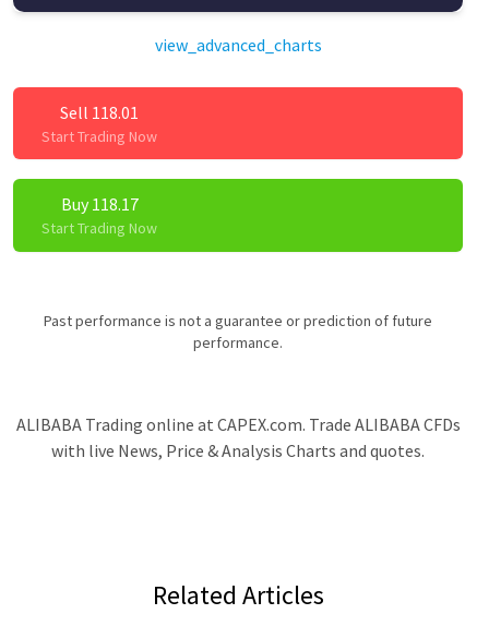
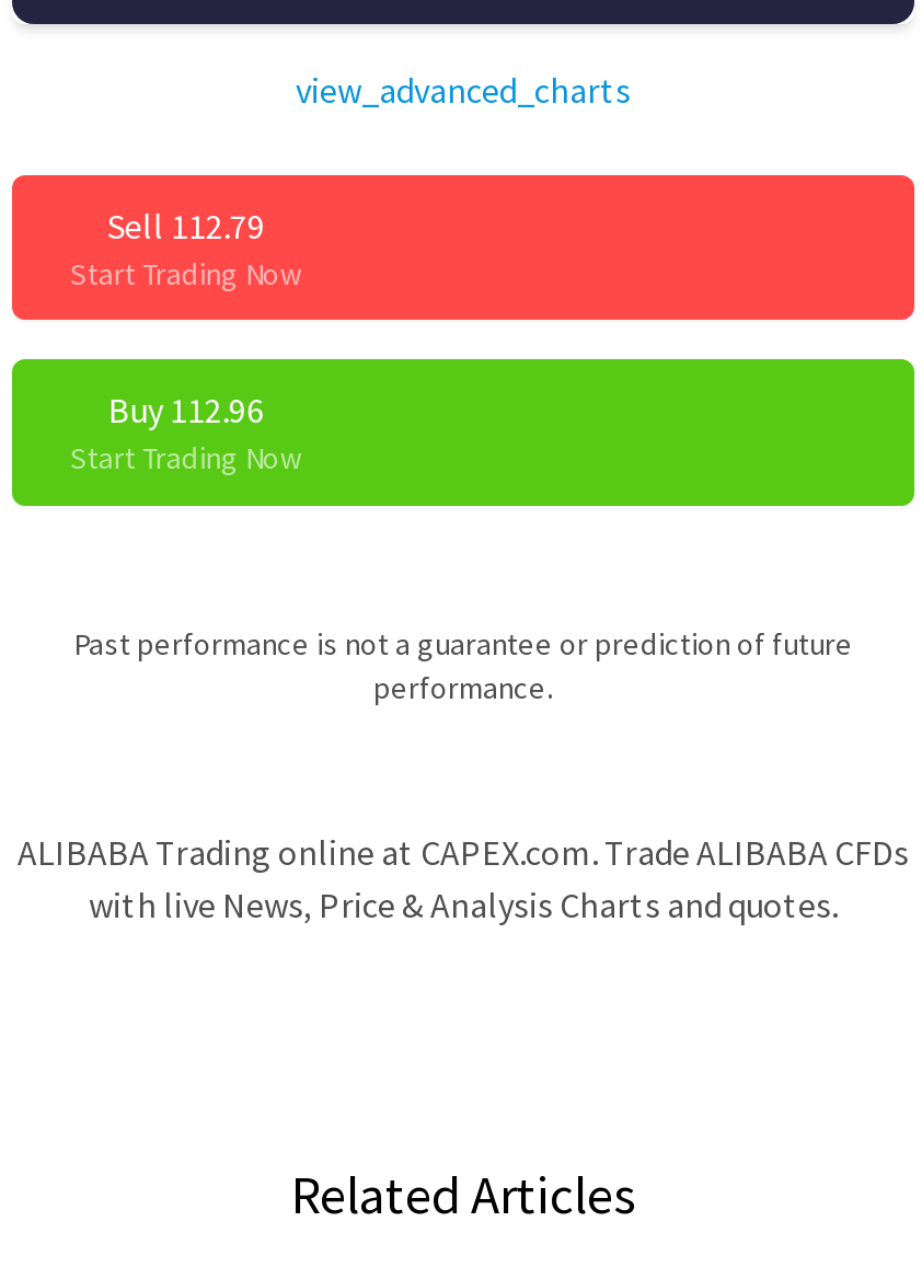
- Sell 118.01
+ Sell 112.79

- Buy 118.17
+ Buy 112.96
